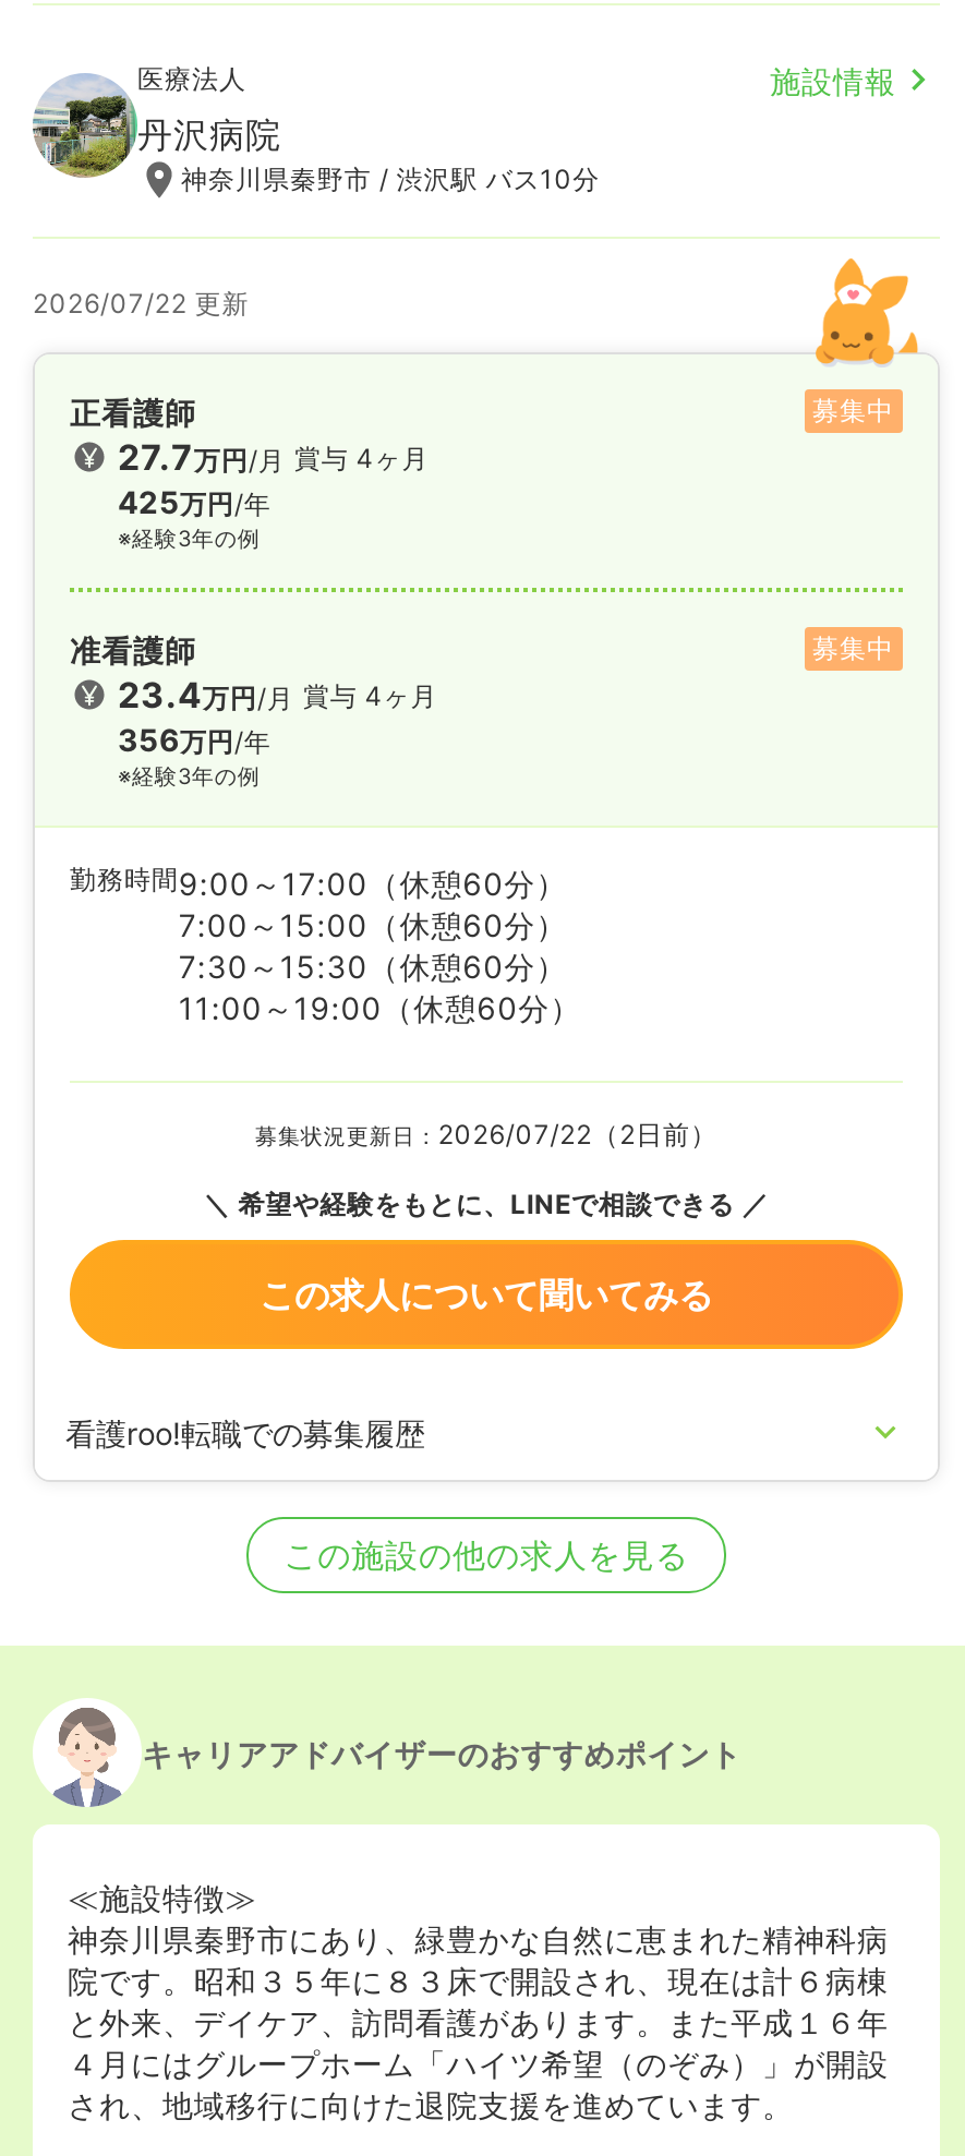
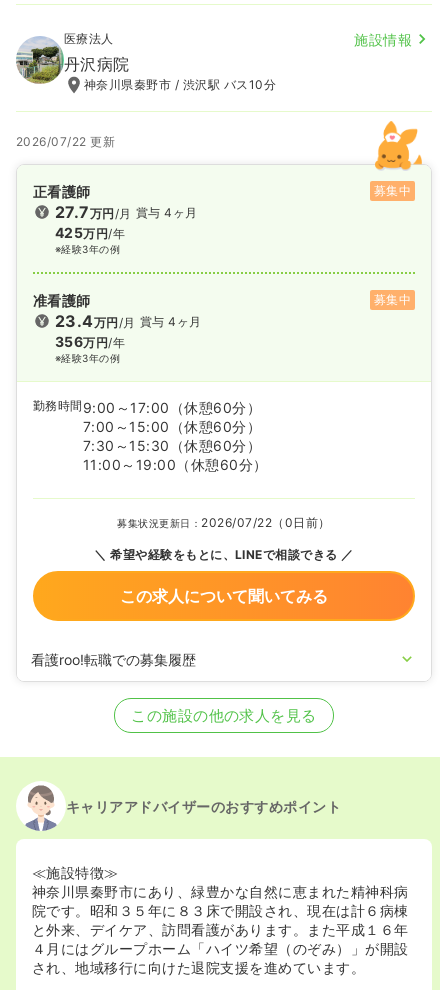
- 募集状況更新日：2026/07/22（2日前）
+ 募集状況更新日：2026/07/22（0日前）
